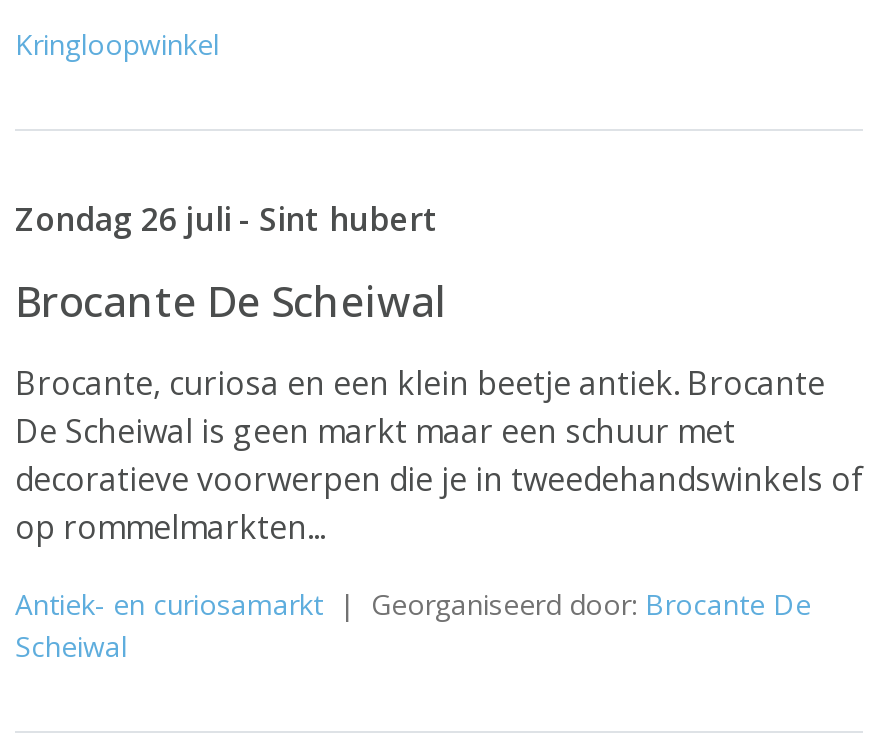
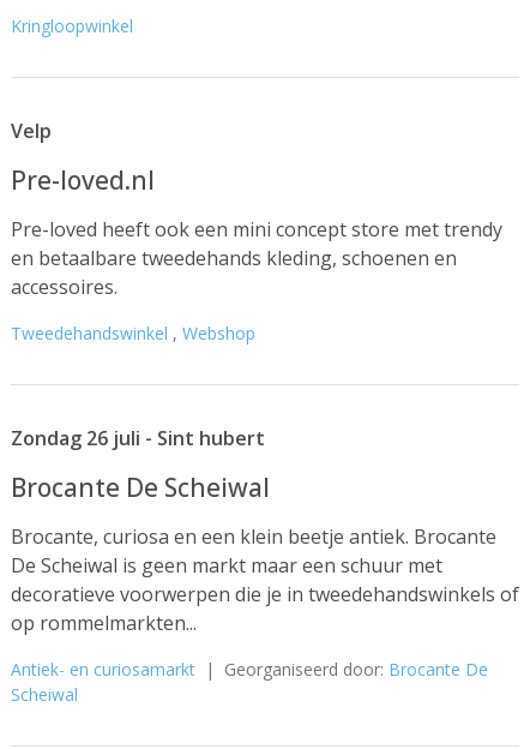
+ Velp
+ Pre-loved.nl
+ Pre-loved heeft ook een mini concept store met trendy
+ en betaalbare tweedehands kleding, schoenen en
+ accessoires.
+ Tweedehandswinkel, Webshop
